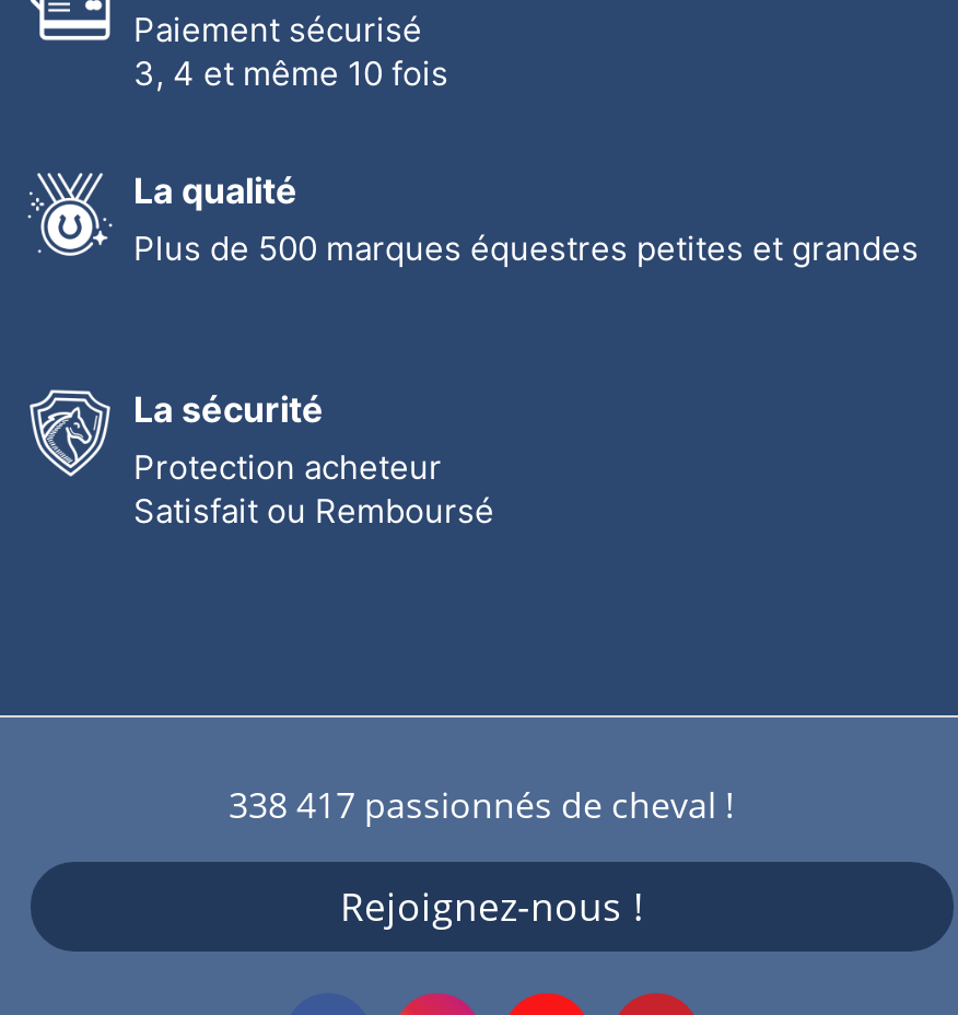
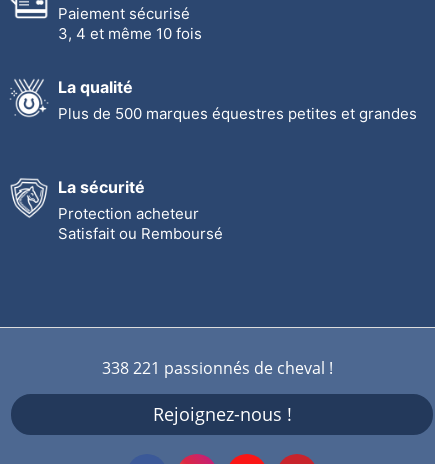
- 338 417 passionnés de cheval !
+ 338 221 passionnés de cheval !
